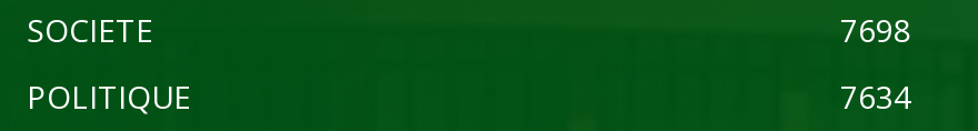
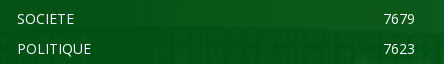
- 7698
+ 7679

- 7634
+ 7623
